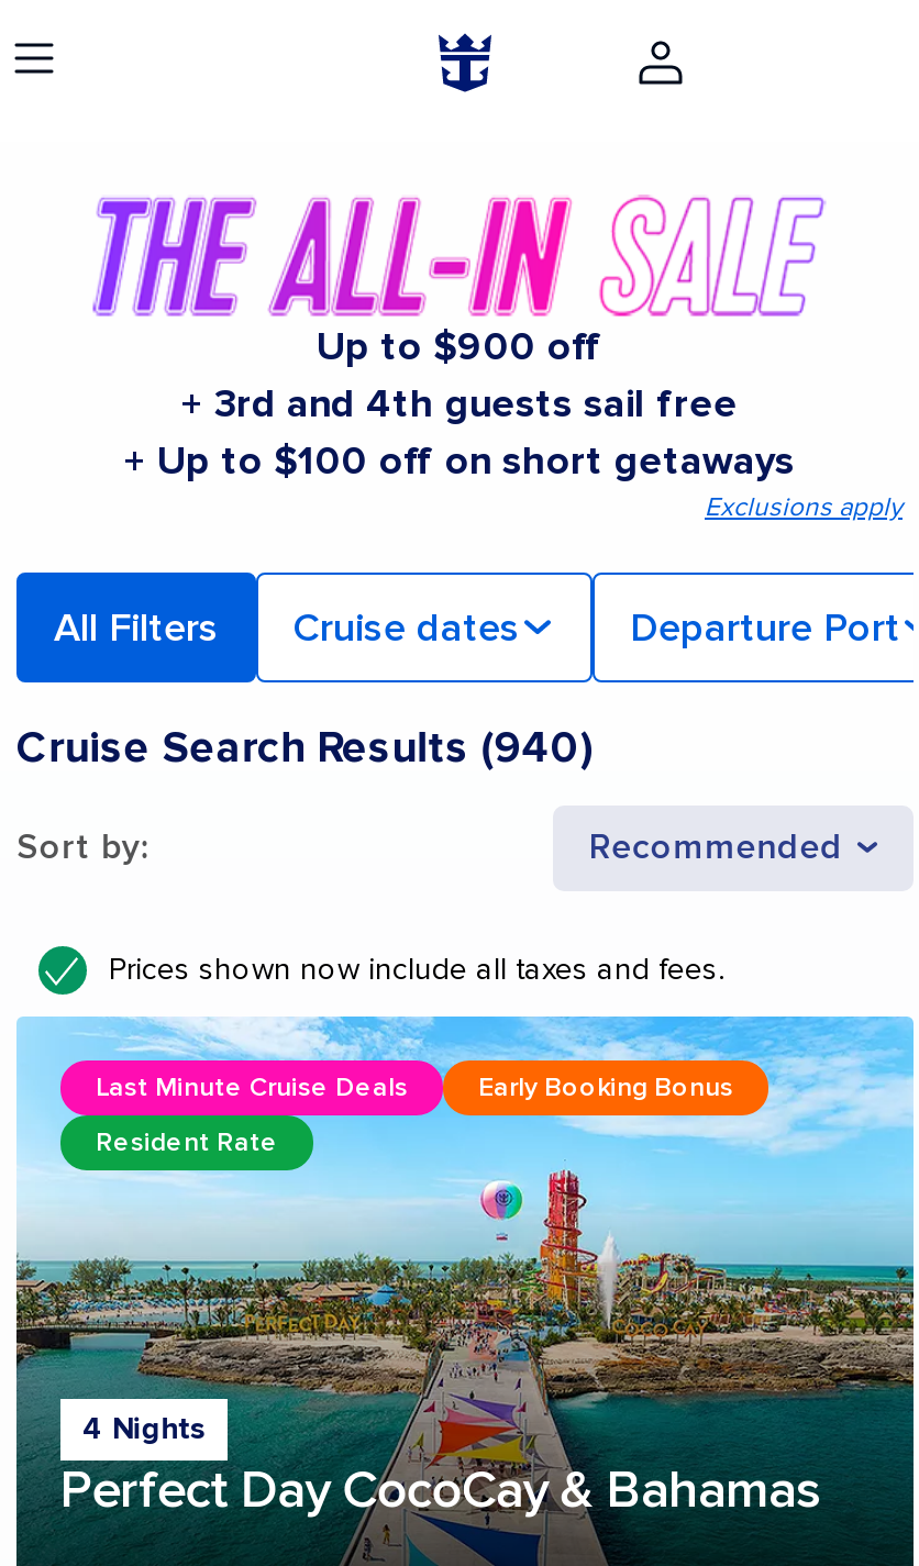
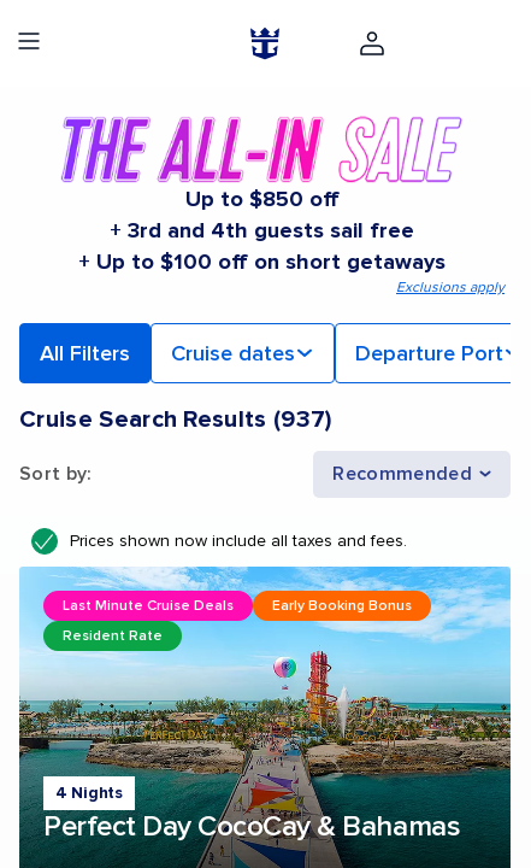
- Up to $900 off
+ Up to $850 off

- Cruise Search Results (940)
+ Cruise Search Results (937)
